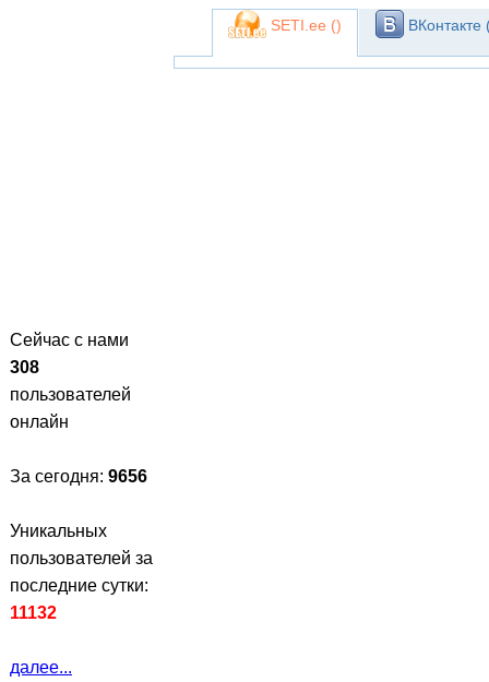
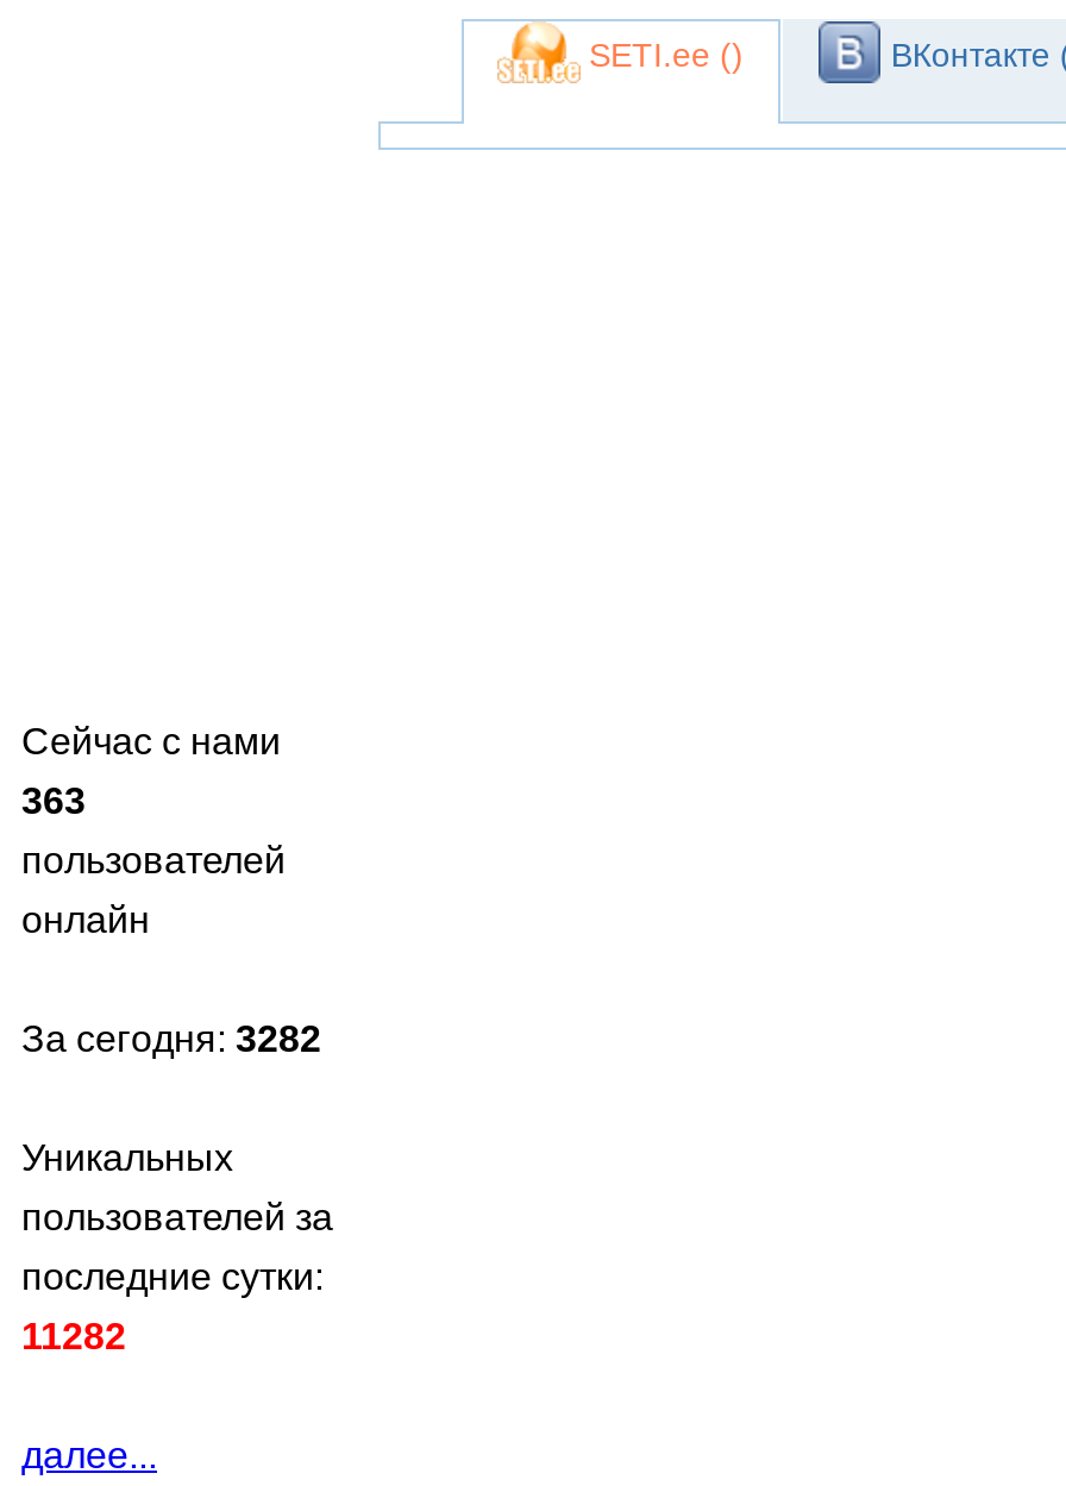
- 308
+ 363

- За сегодня: 9656
+ За сегодня: 3282

- 11132
+ 11282
